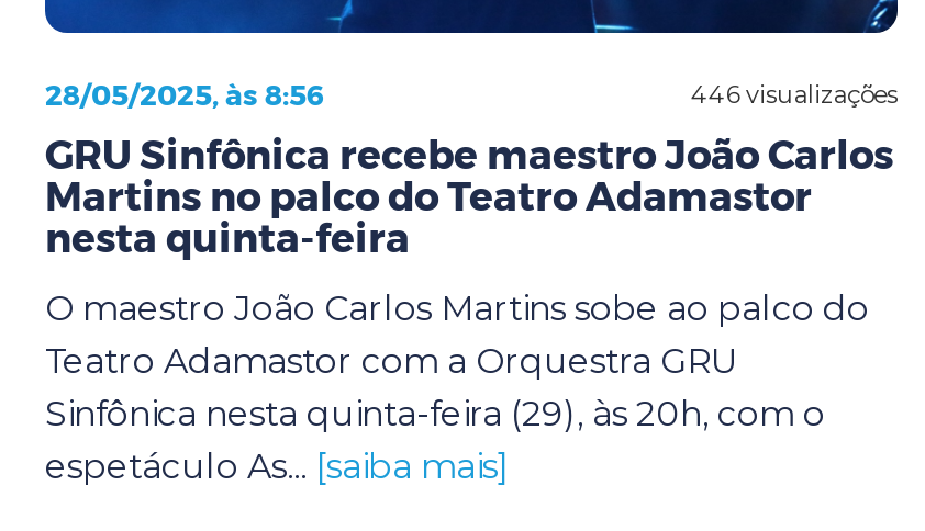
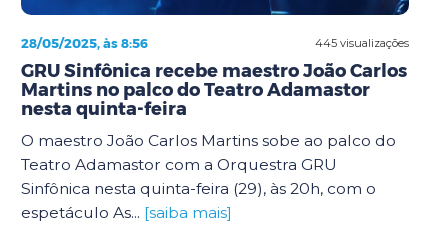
- 446 visualizações
+ 445 visualizações
